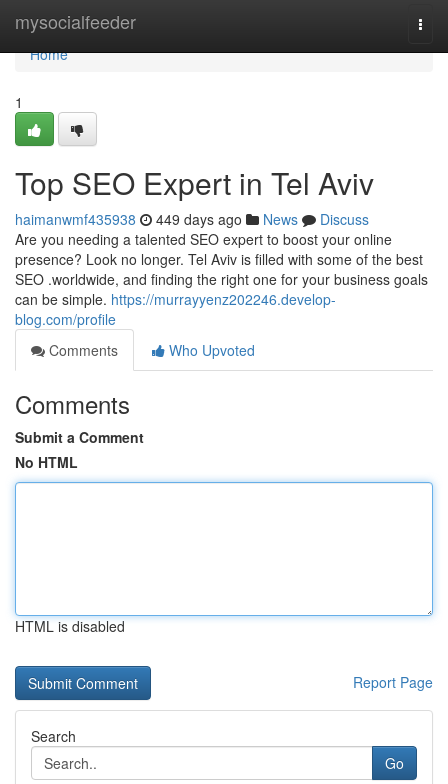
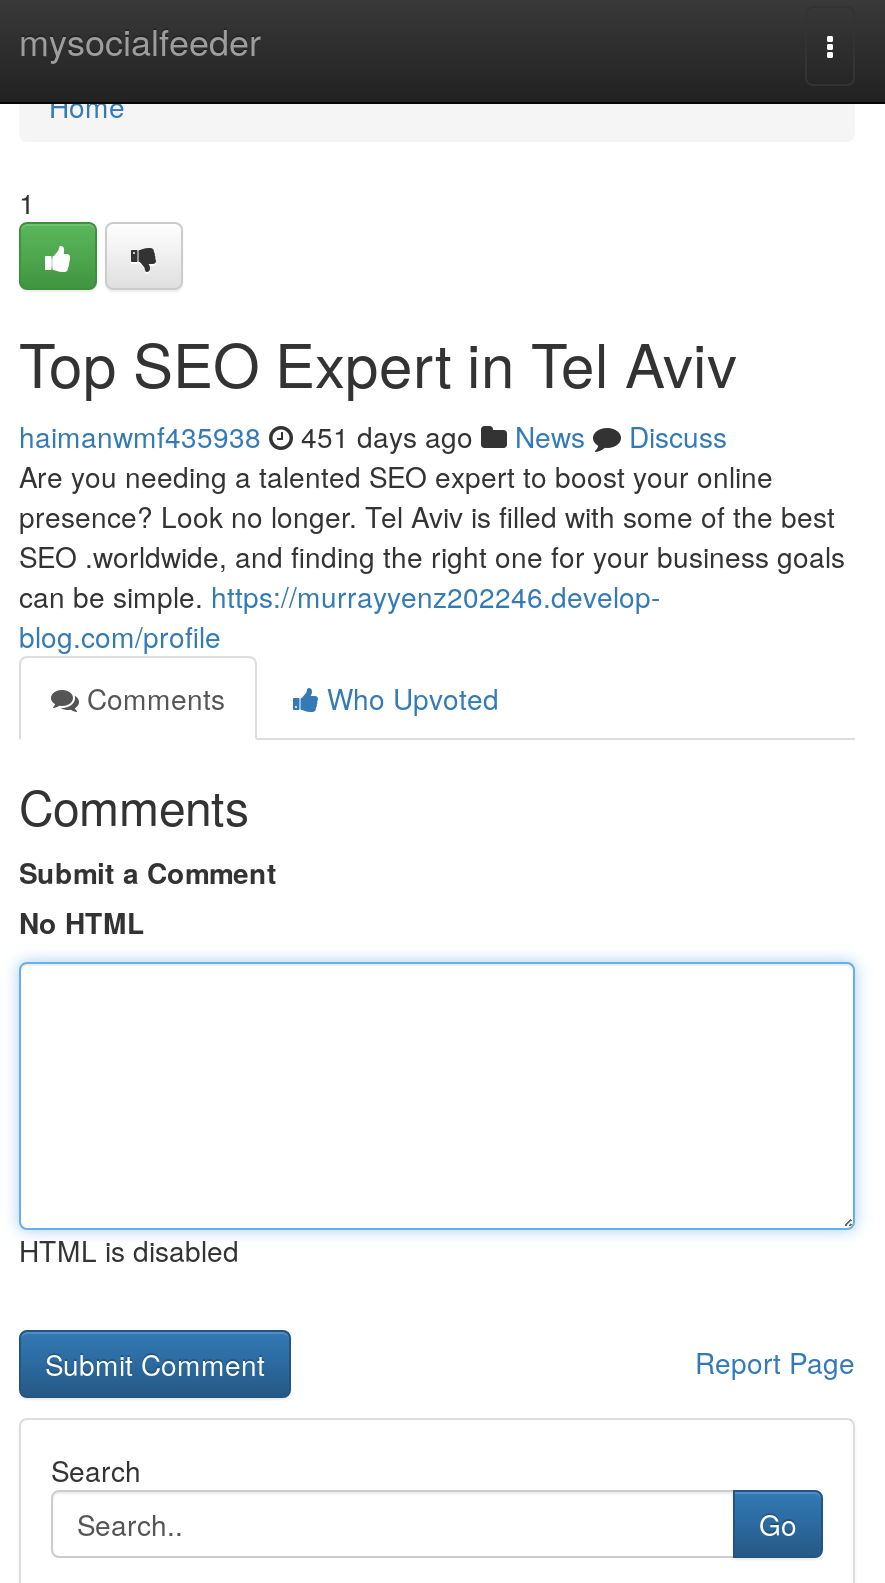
- haimanwmf435938 449 days ago News Discuss
+ haimanwmf435938 451 days ago News Discuss
